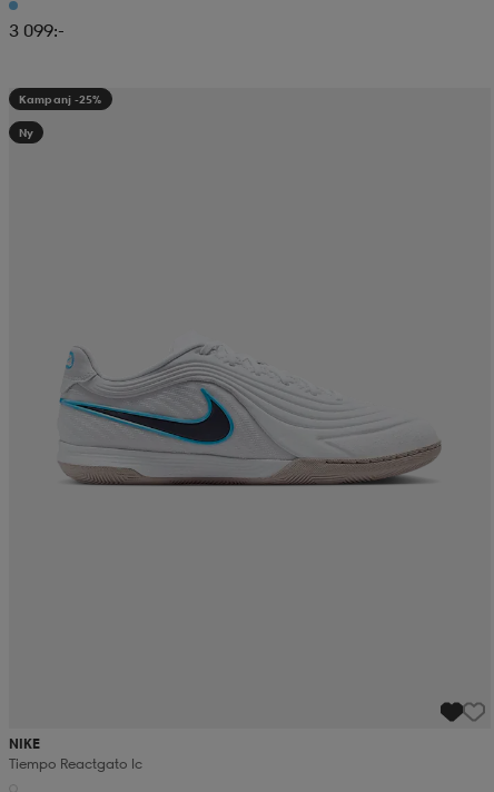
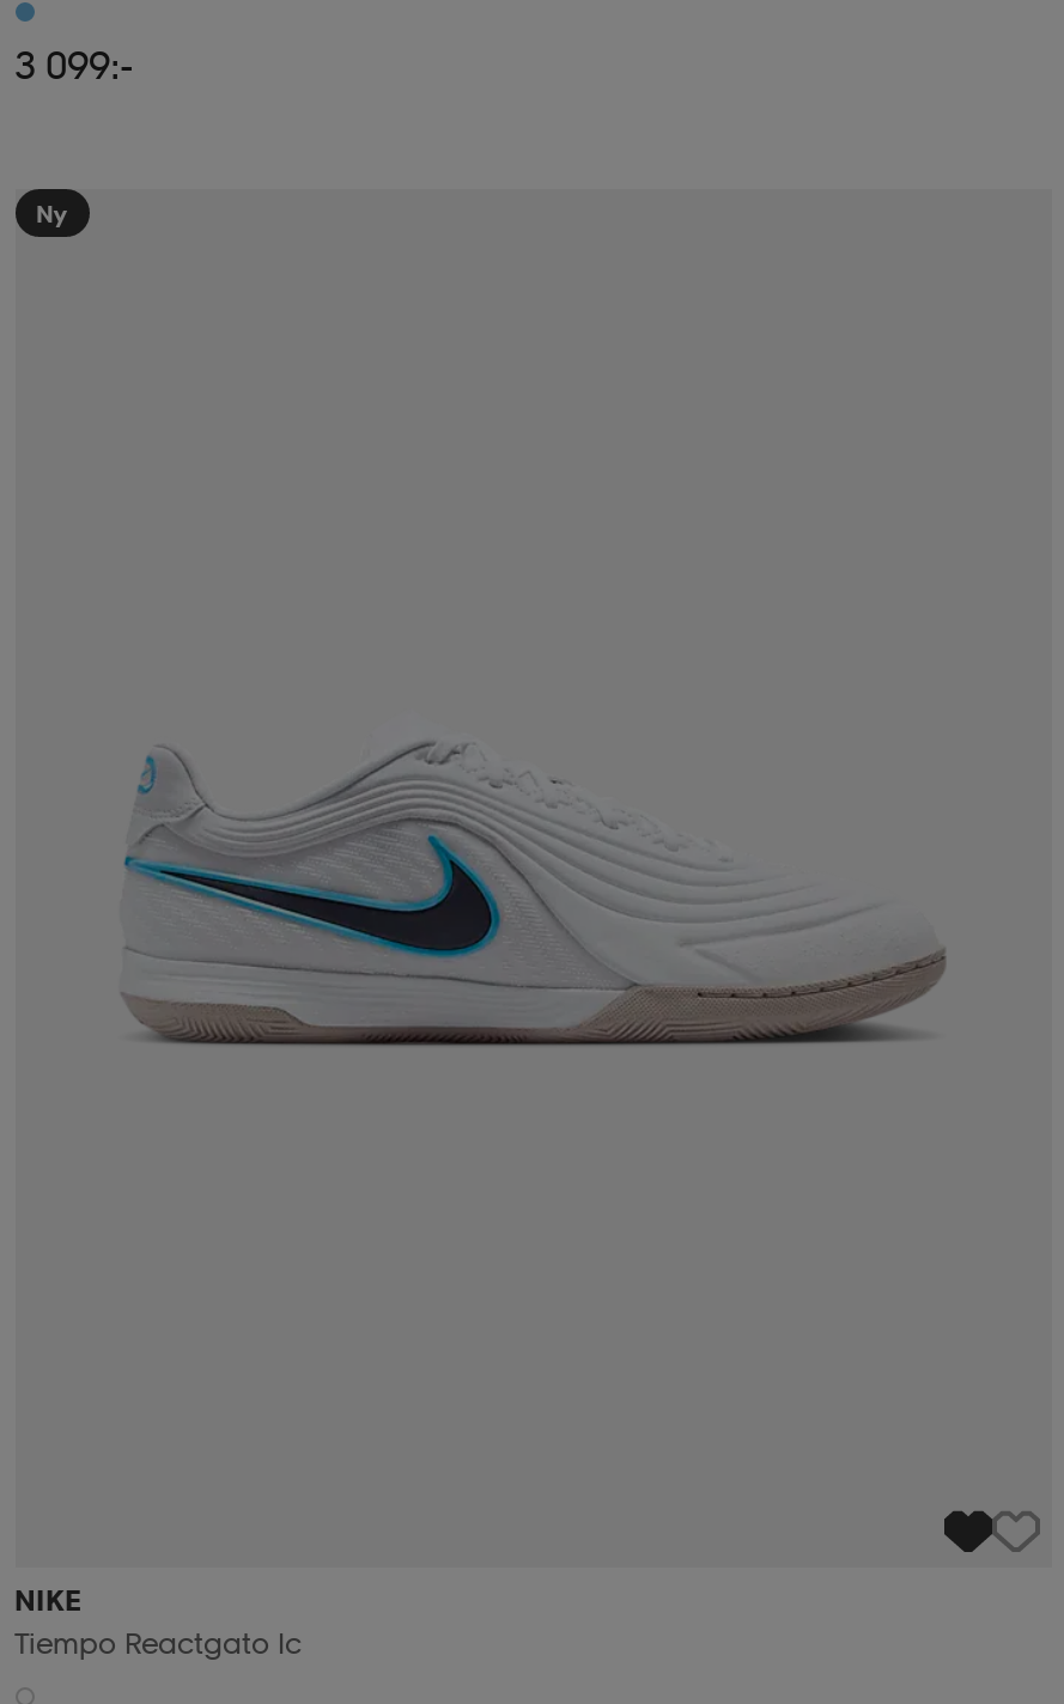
- Kampanj -25%

moved up: Ny
